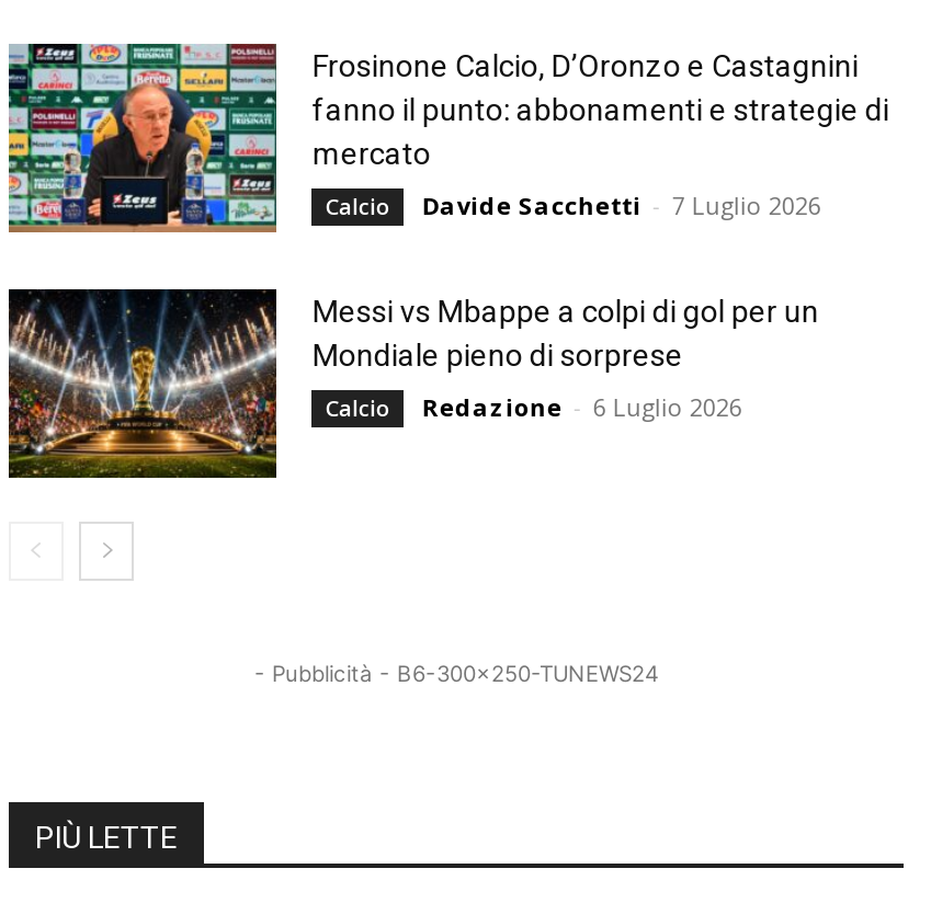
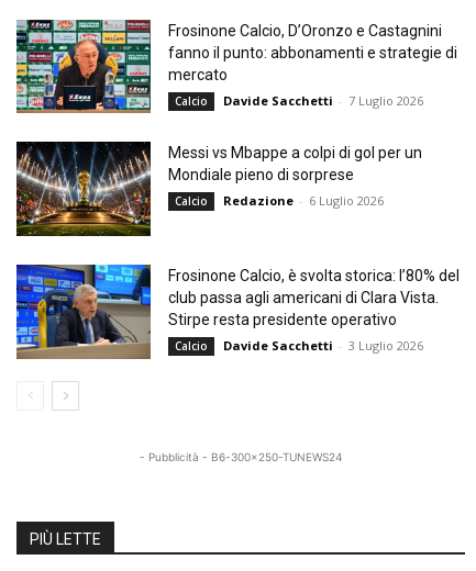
+ [image]
+ Frosinone Calcio, è svolta storica: l’80% del
+ club passa agli americani di Clara Vista.
+ Stirpe resta presidente operativo
+ Calcio
+ Davide Sacchetti - 3 Luglio 2026
